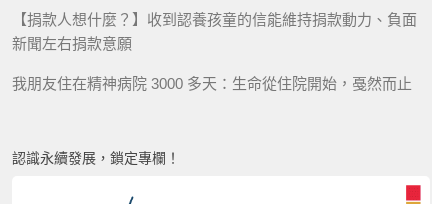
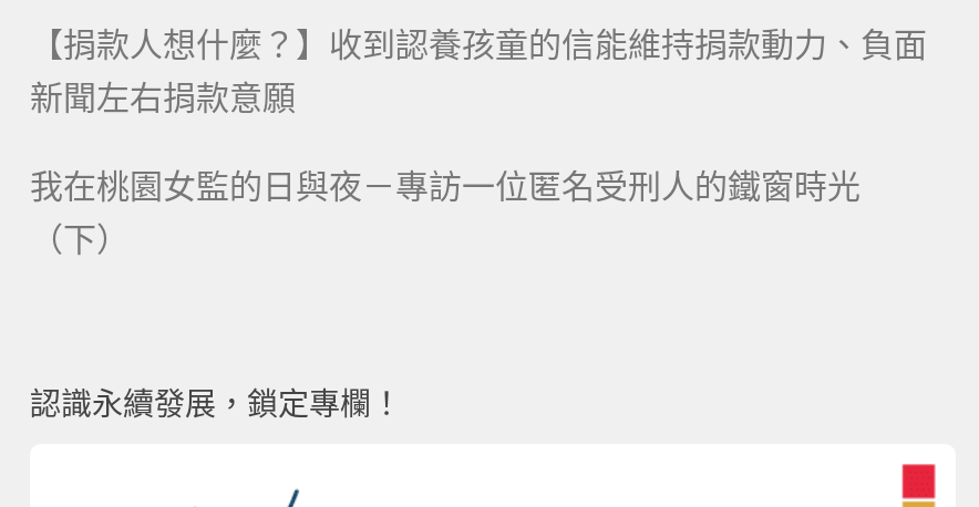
- 我朋友住在精神病院 3000 多天：生命從住院開始，戞然而止
+ 我在桃園女監的日與夜－專訪一位匿名受刑人的鐵窗時光
+ （下）
